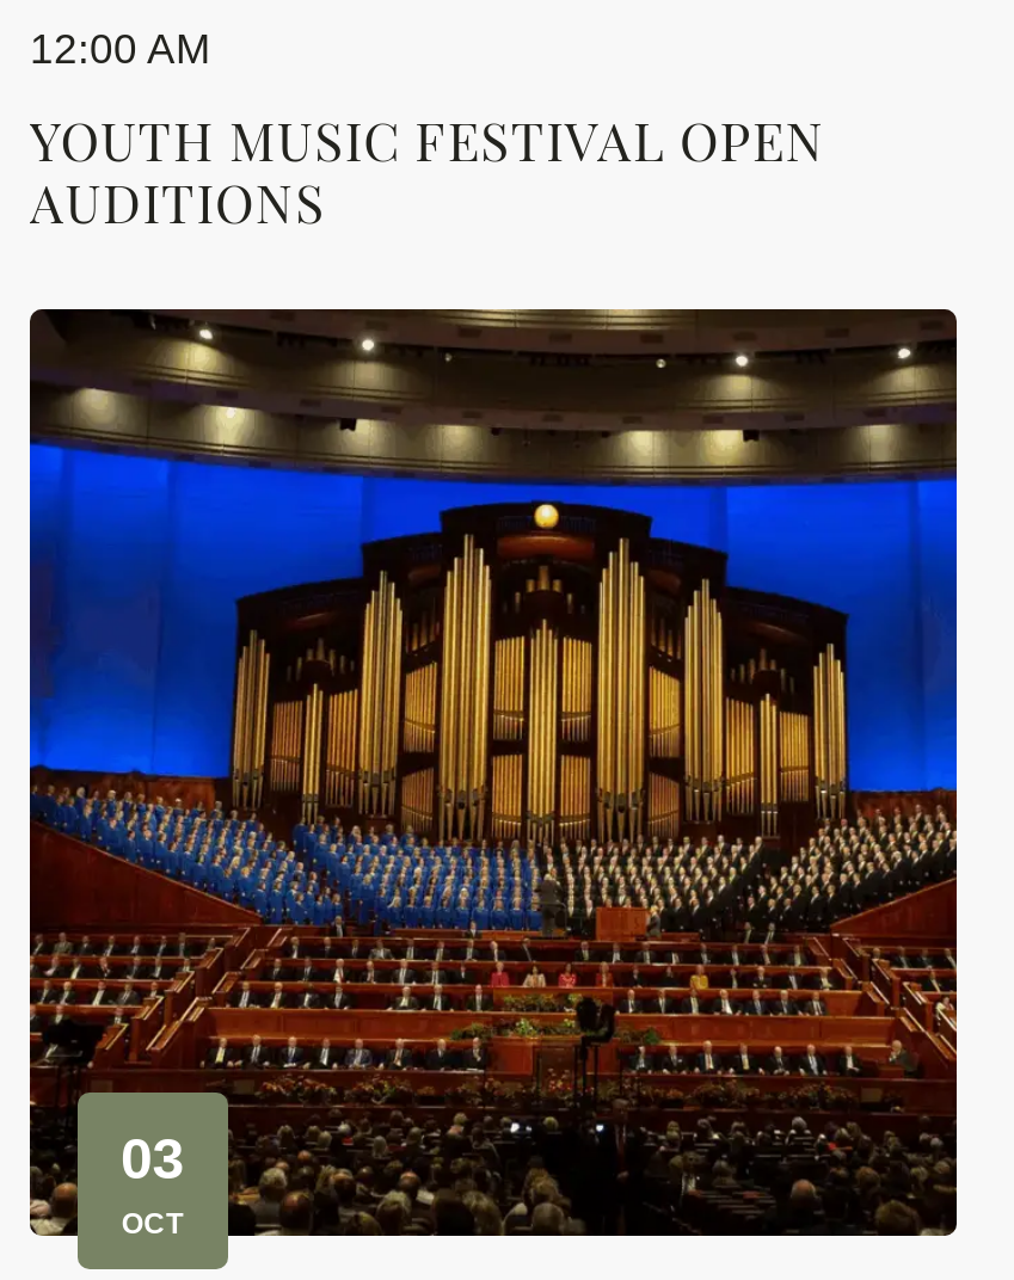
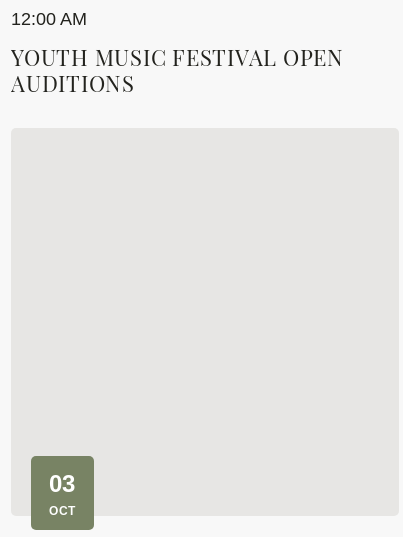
- [image]
